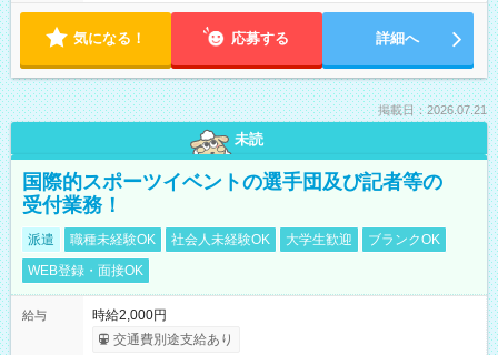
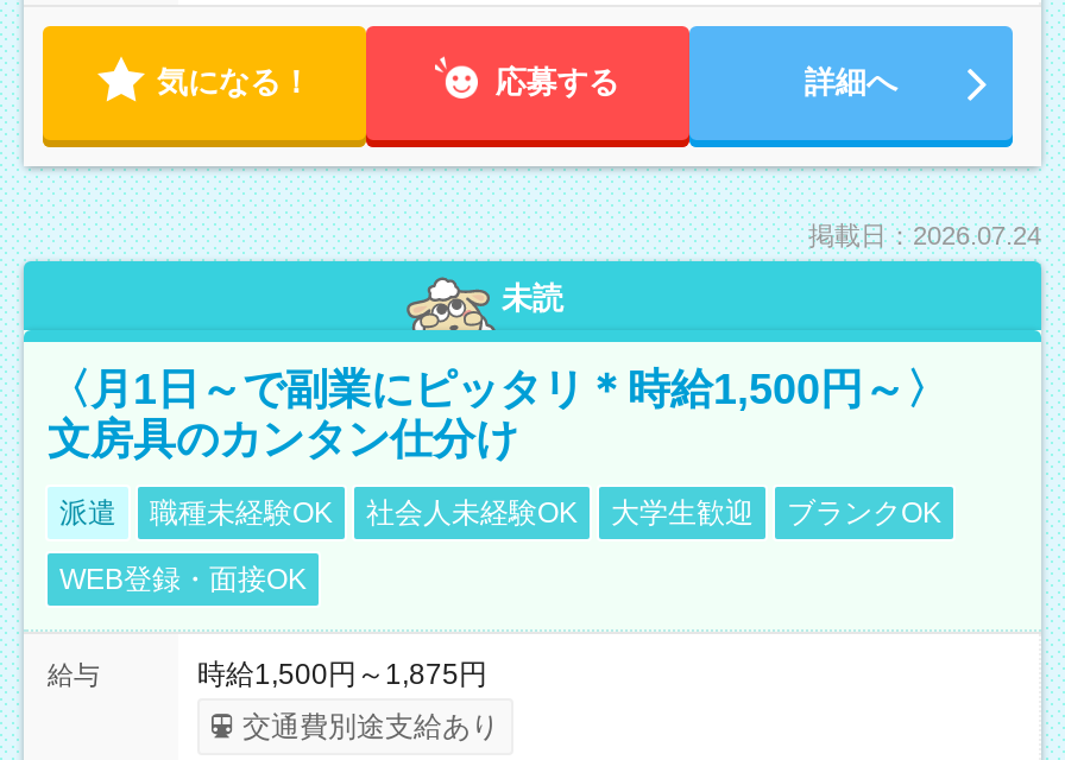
- 掲載日：2026.07.21
+ 掲載日：2026.07.24

- 国際的スポーツイベントの選手団及び記者等の
- 受付業務！
+ 〈月1日～で副業にピッタリ＊時給1,500円～〉
+ 文房具のカンタン仕分け

- 時給2,000円
+ 時給1,500円～1,875円
